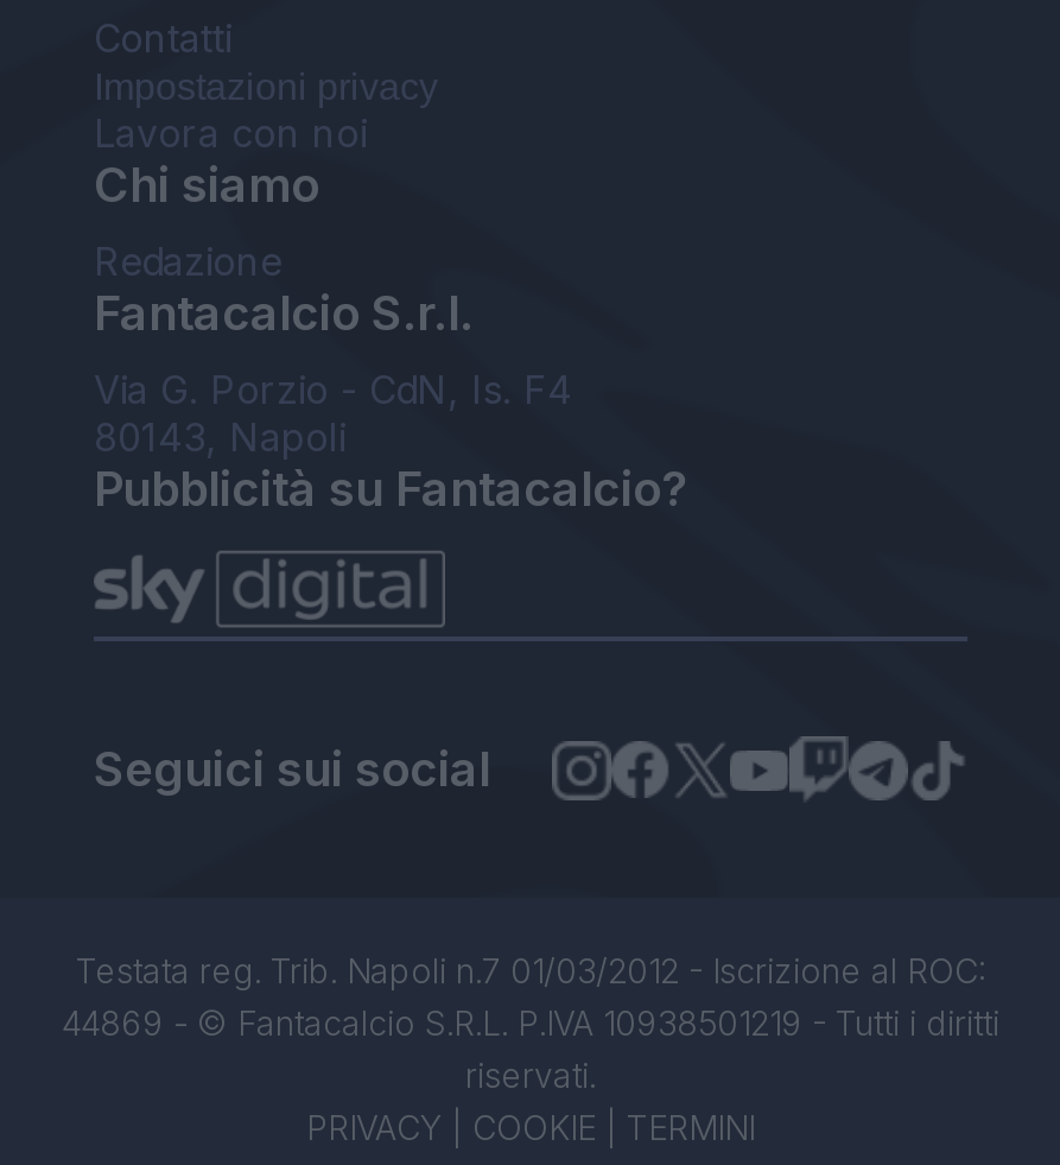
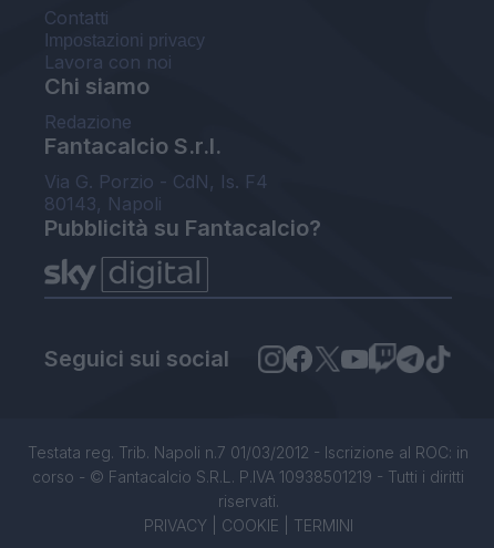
- Testata reg. Trib. Napoli n.7 01/03/2012 - Iscrizione al ROC:
- 44869 - © Fantacalcio S.R.L. P.IVA 10938501219 - Tutti i diritti
+ Testata reg. Trib. Napoli n.7 01/03/2012 - Iscrizione al ROC: in
+ corso - © Fantacalcio S.R.L. P.IVA 10938501219 - Tutti i diritti
